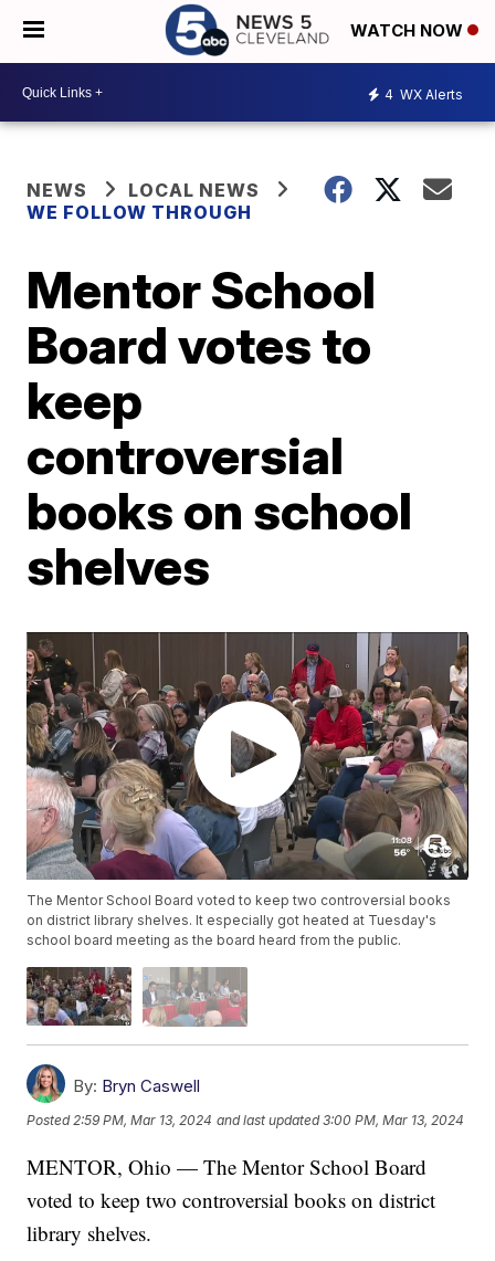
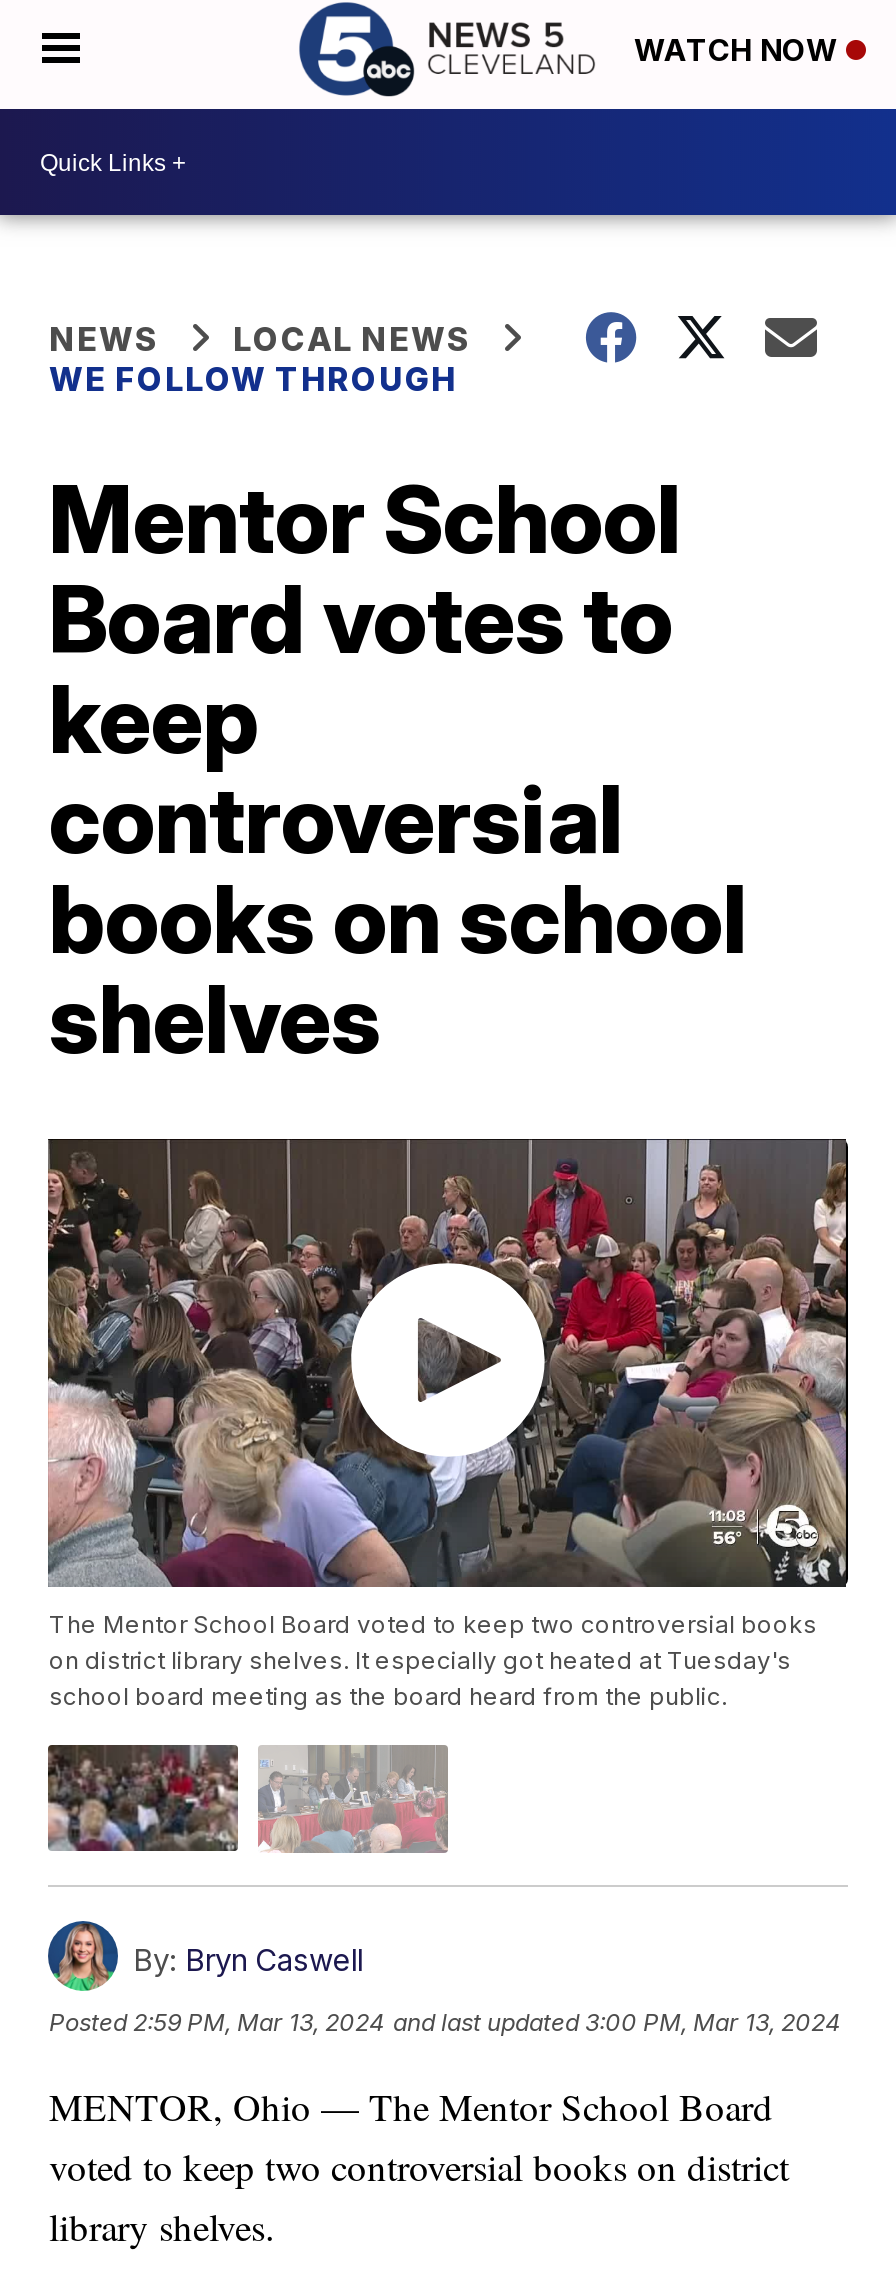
- 4 WX Alerts
